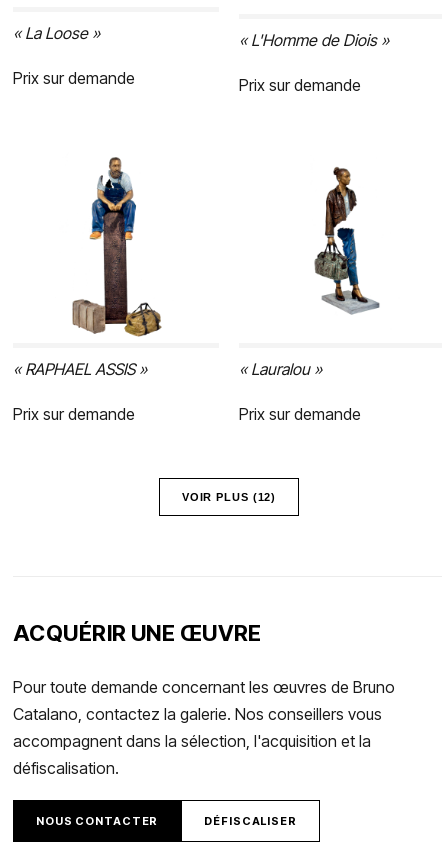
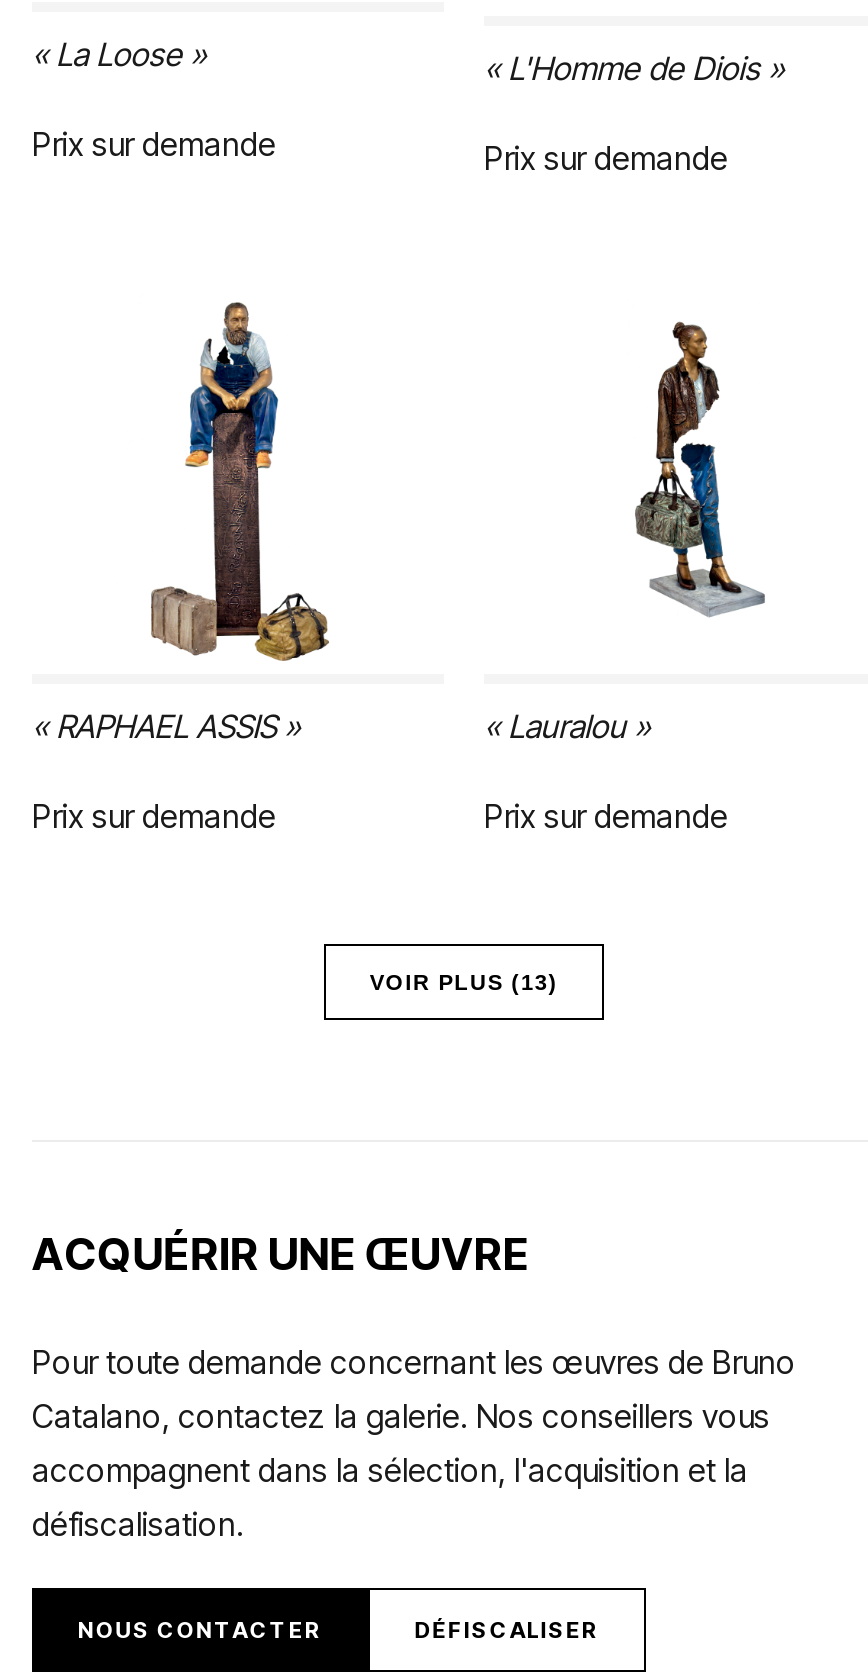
- VOIR PLUS (12)
+ VOIR PLUS (13)
